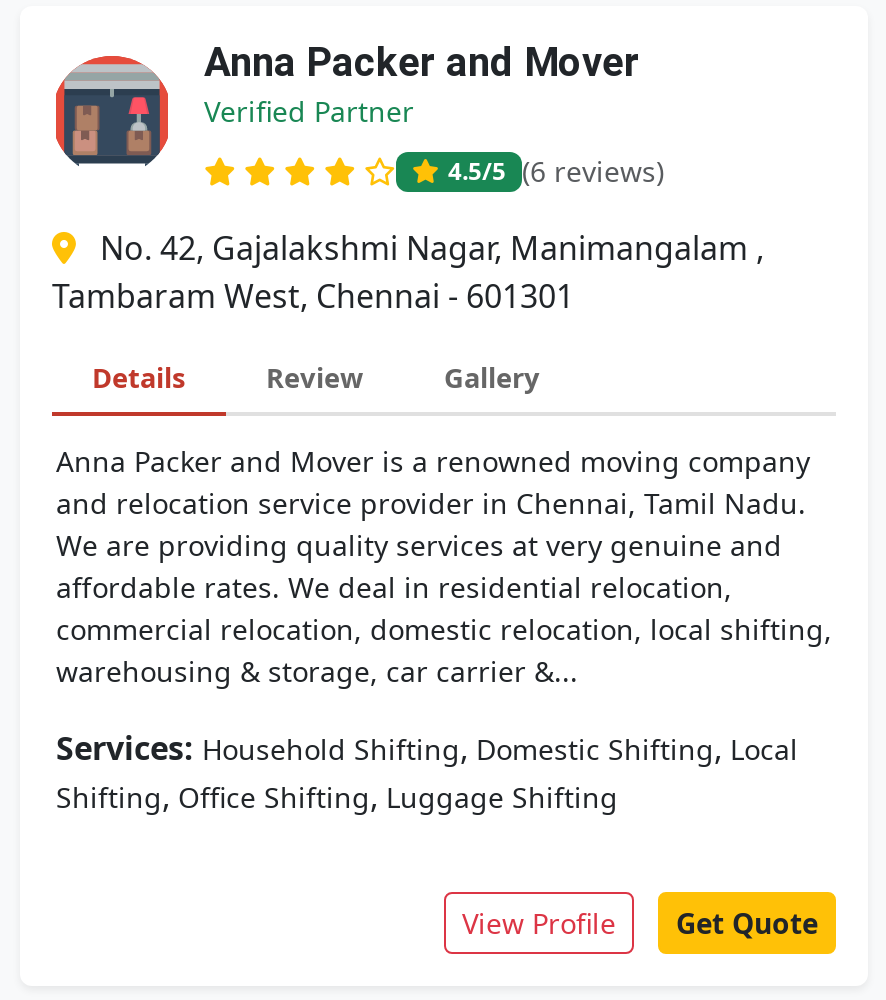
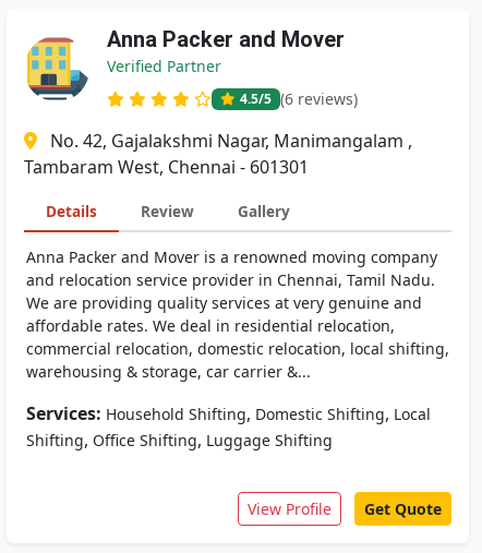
- [image]
+ [image]
